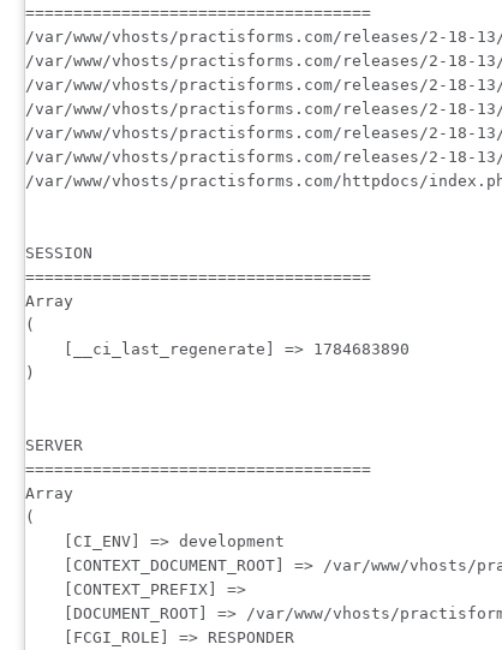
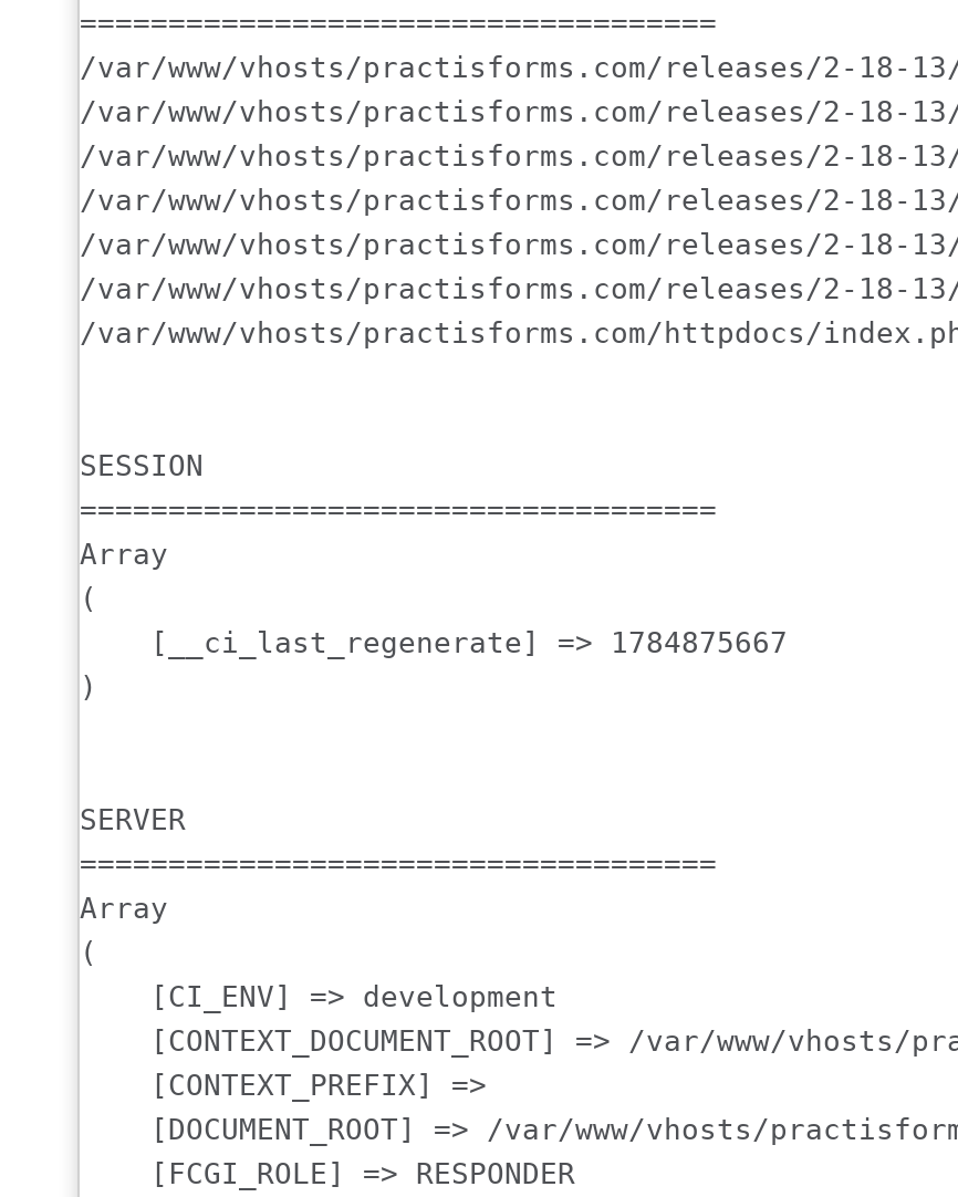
- [__ci_last_regenerate] => 1784683890
+ [__ci_last_regenerate] => 1784875667
